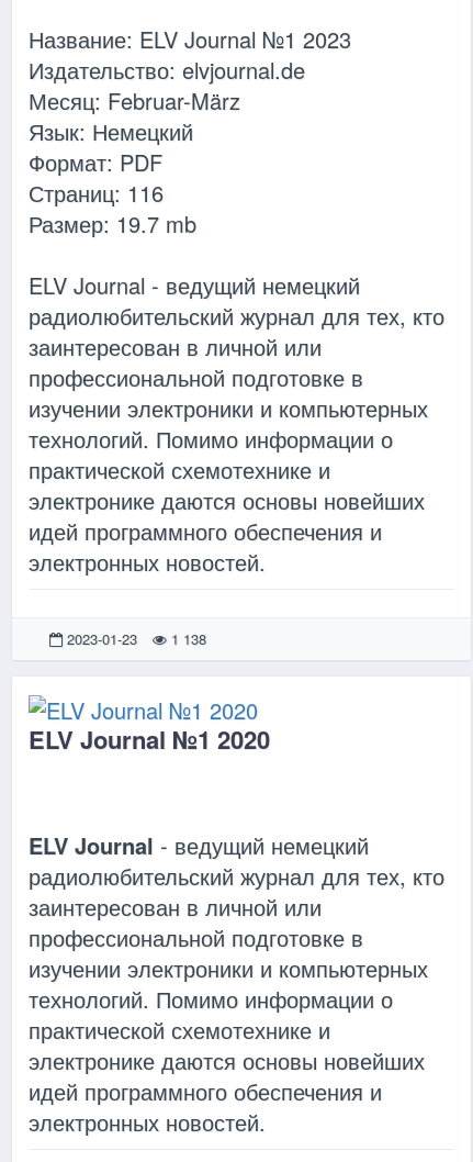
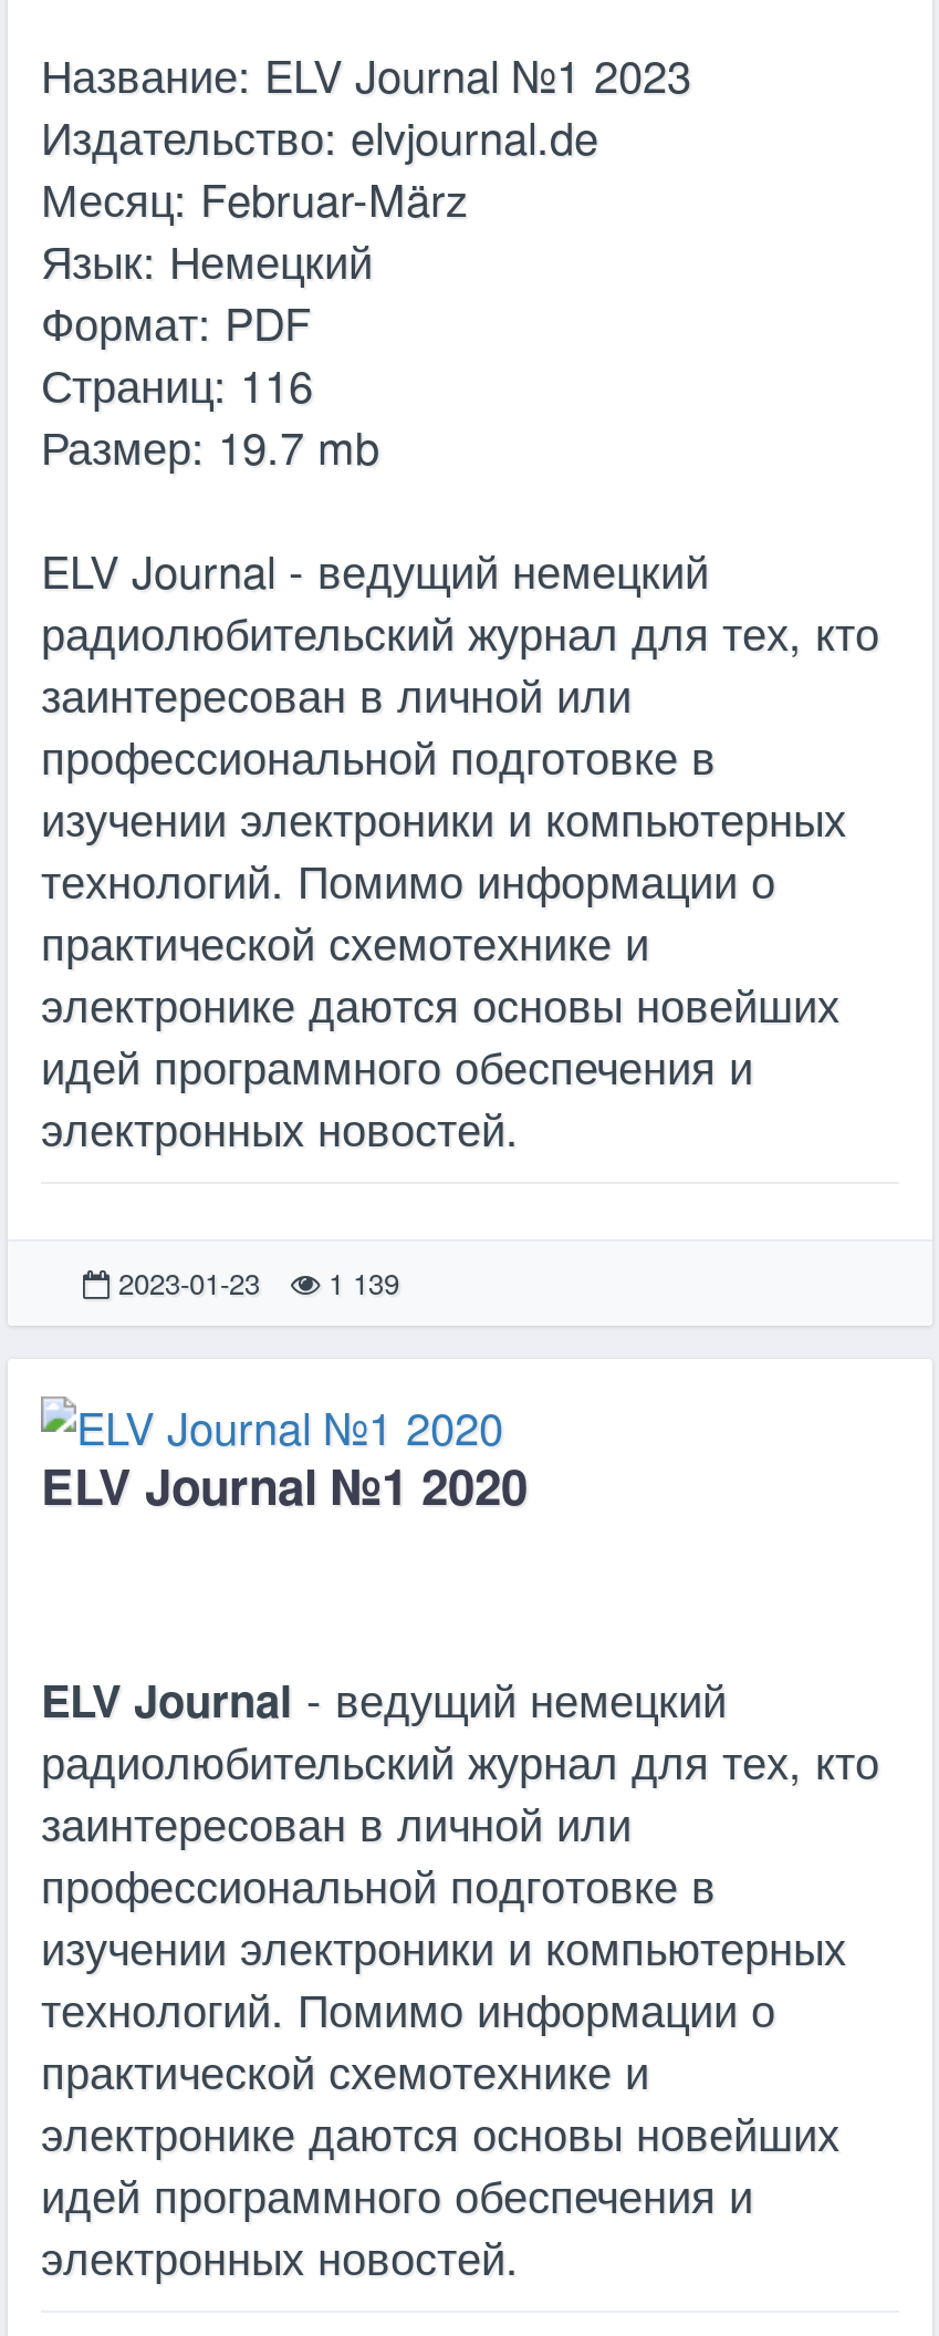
- 2023-01-23 1 138
+ 2023-01-23 1 139
